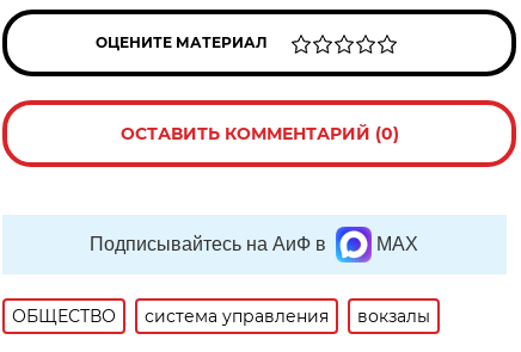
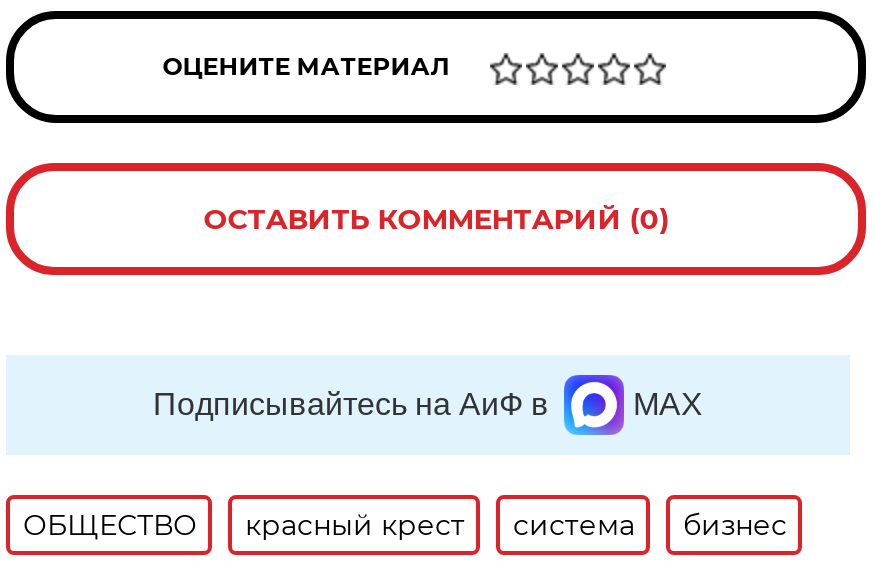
- система управления
- вокзалы
+ красный крест
+ система
+ бизнес
